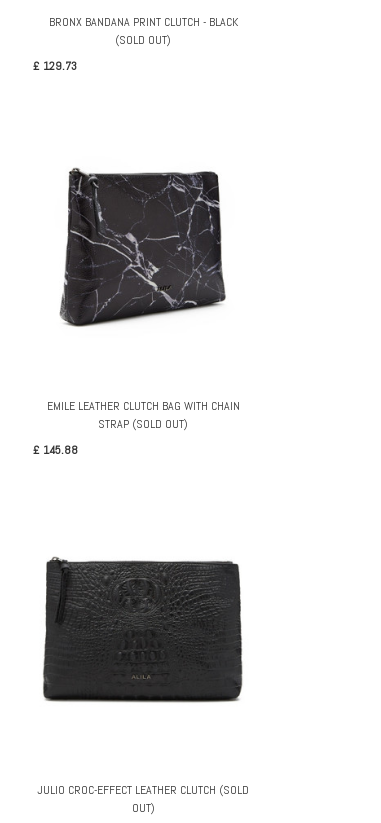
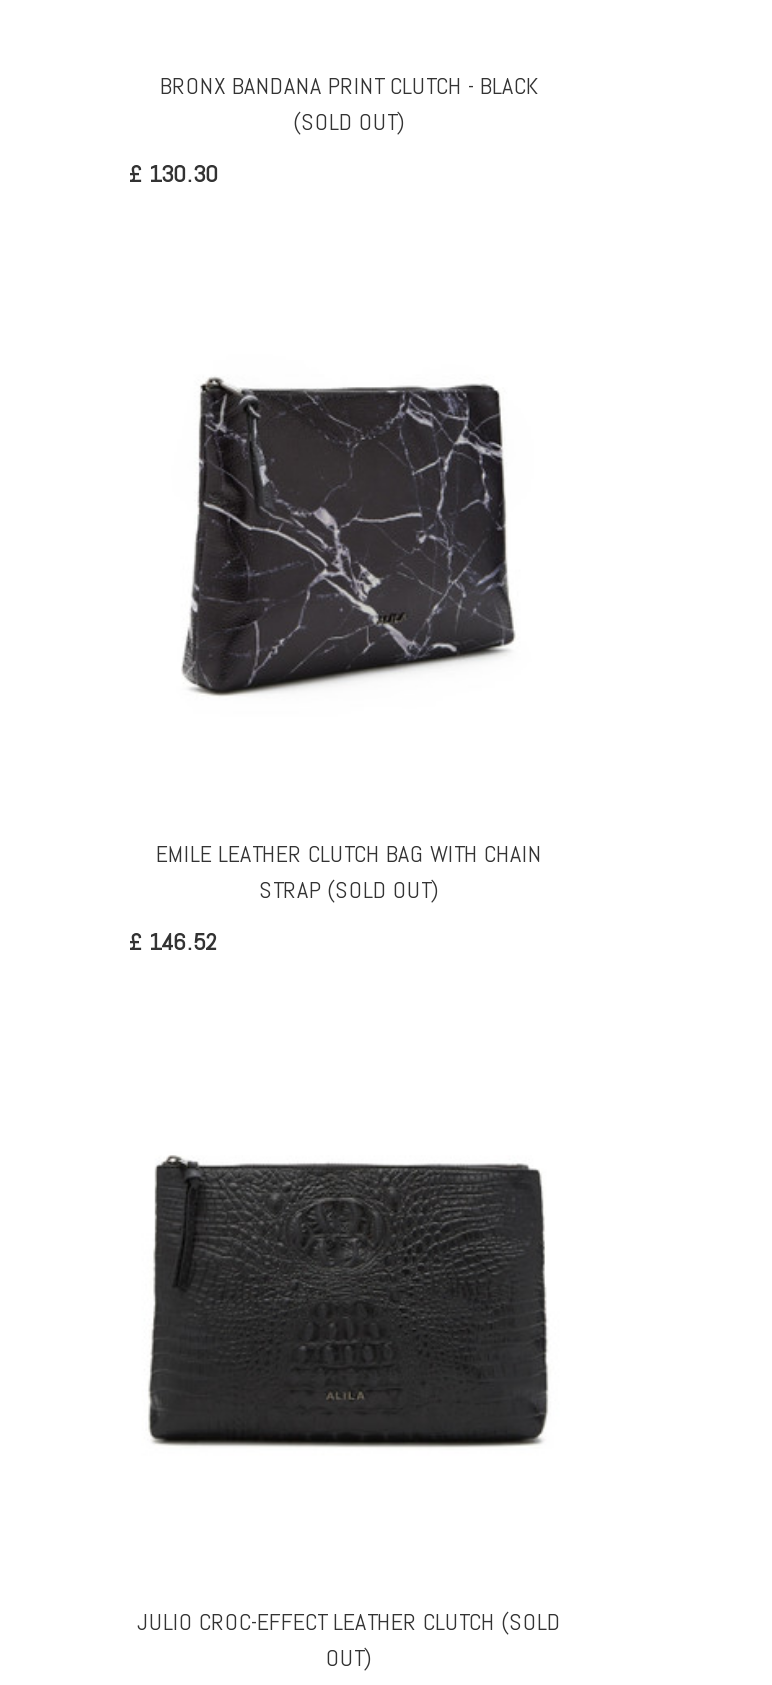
- £ 129.73
+ £ 130.30

- £ 145.88
+ £ 146.52
